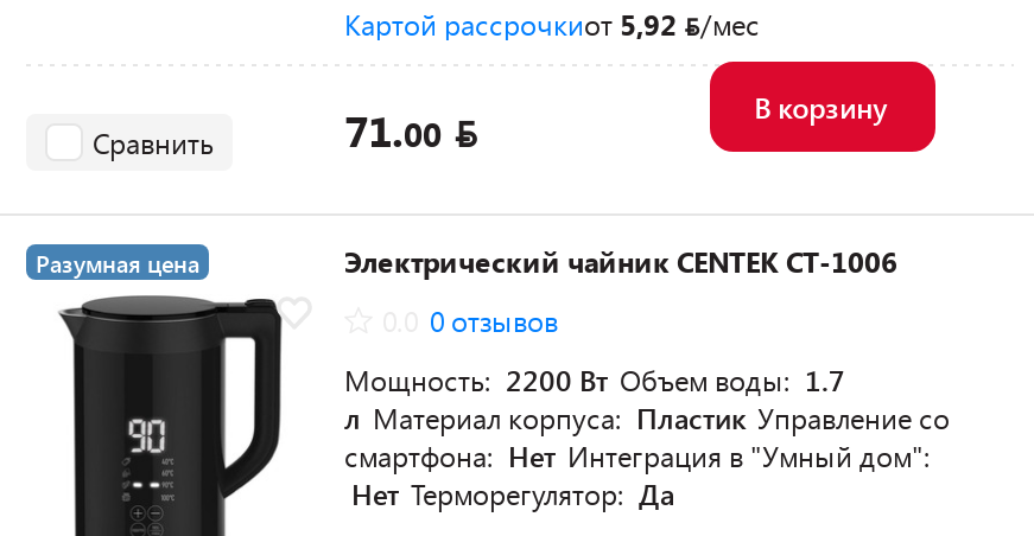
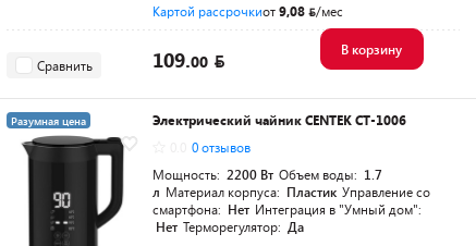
- Картой рассрочкиот 5,92
+ Картой рассрочкиот 9,08

- 71.00
+ 109.00
